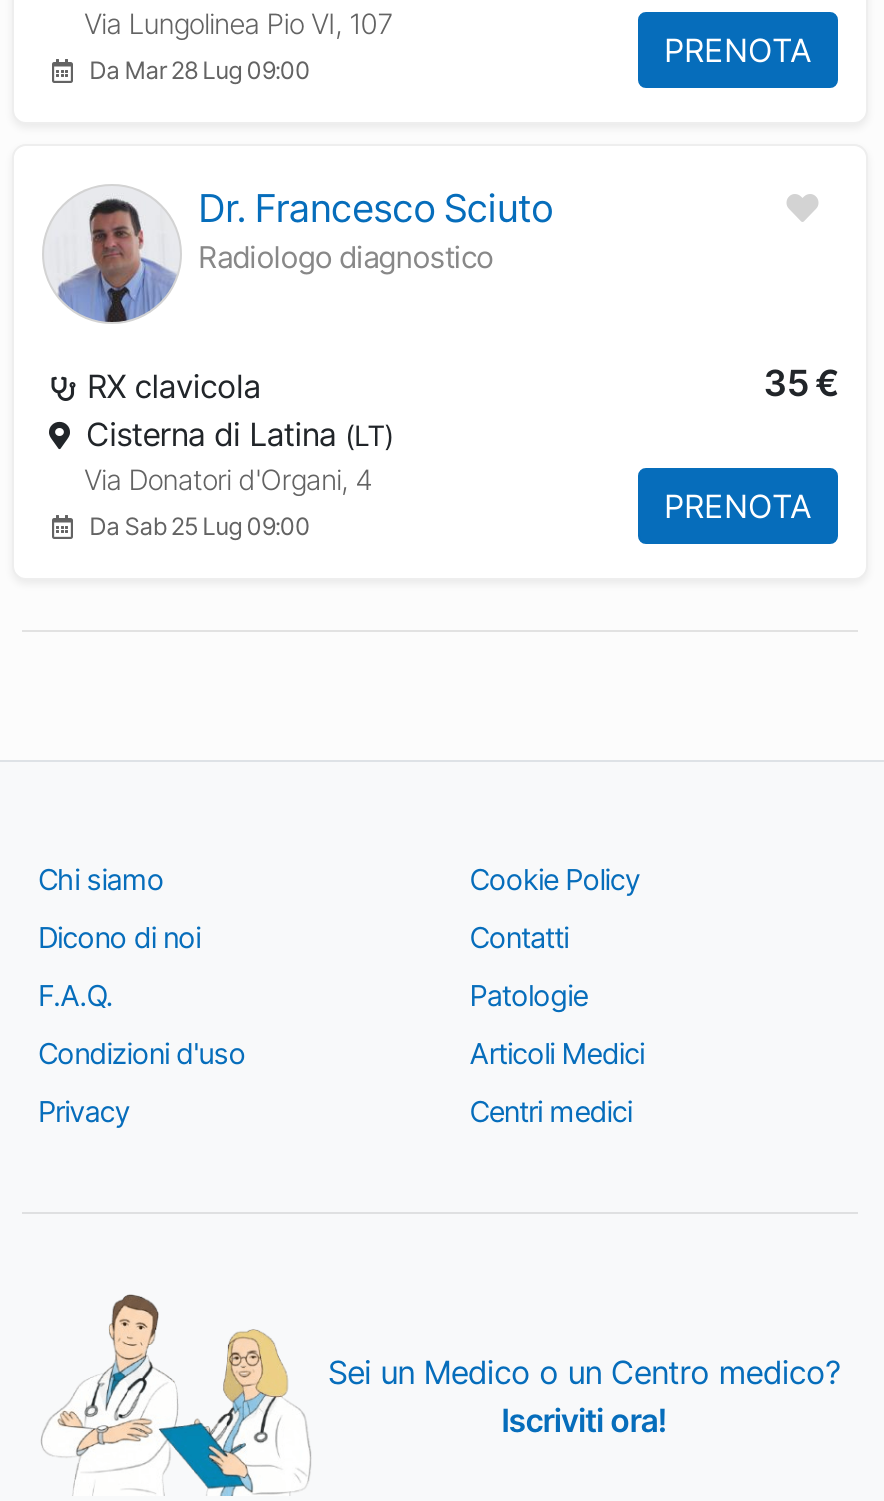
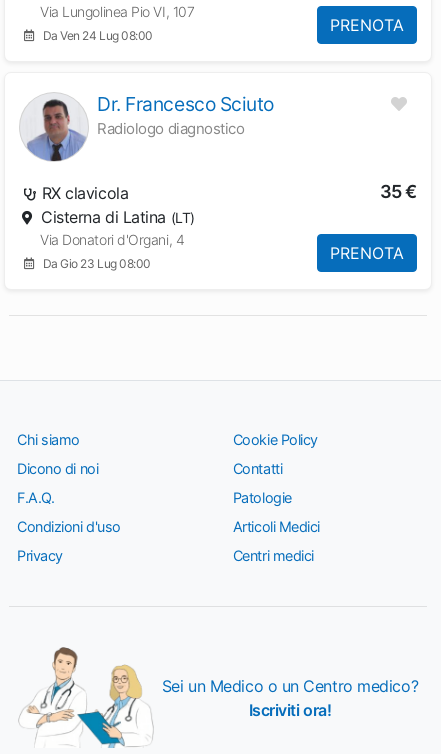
- Da Mar 28 Lug 09:00
+ Da Ven 24 Lug 08:00

- Da Sab 25 Lug 09:00
+ Da Gio 23 Lug 08:00
